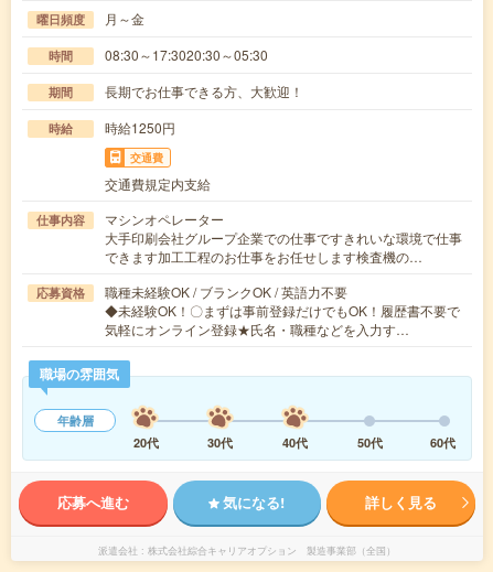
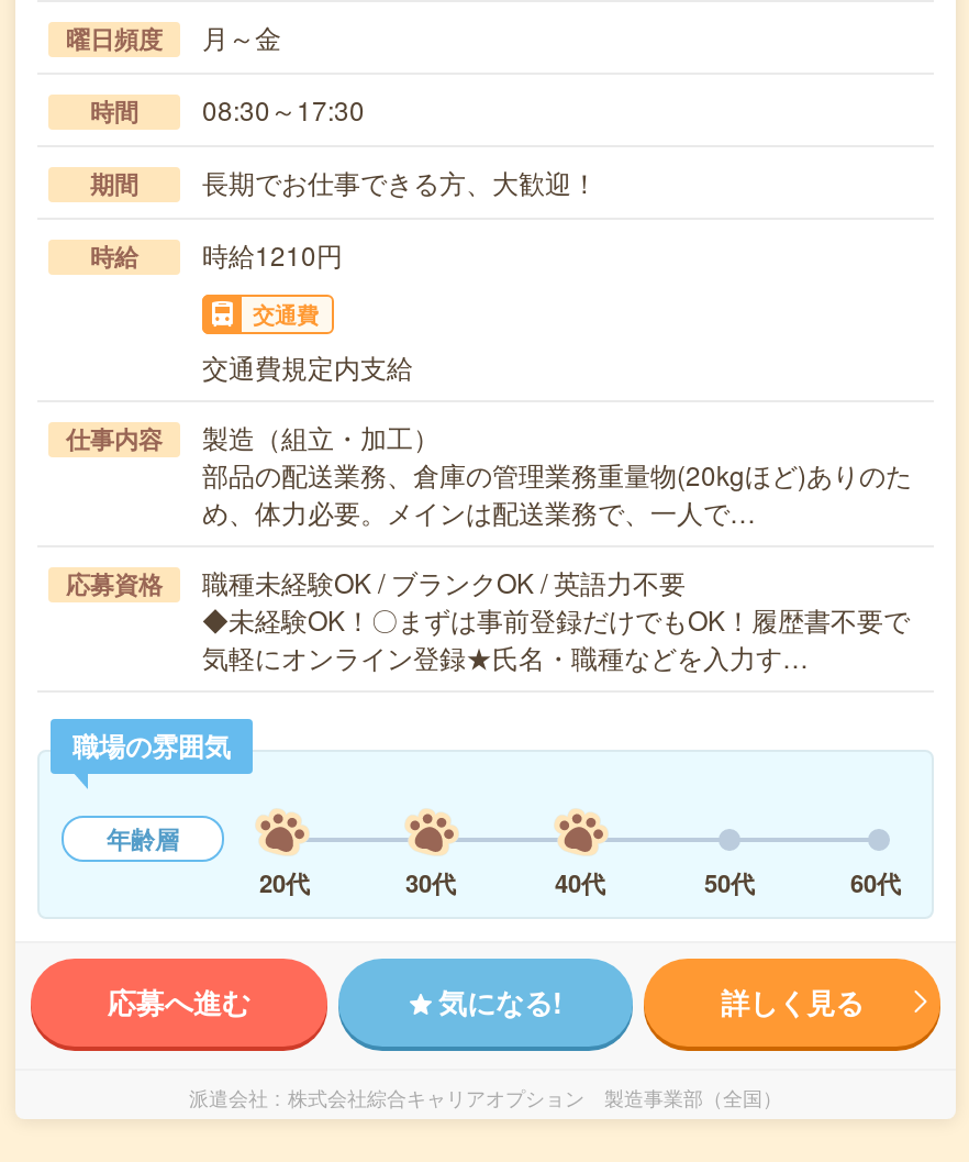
- 時間 08:30～17:3020:30～05:30
+ 時間 08:30～17:30

- 時給 時給1250円
+ 時給 時給1210円

- マシンオペレーター
- 大手印刷会社グループ企業での仕事ですきれいな環境で仕事
- できます加工工程のお仕事をお任せします検査機の…
+ 製造（組立・加工）
+ 部品の配送業務、倉庫の管理業務重量物(20kgほど)ありのた
+ め、体力必要。メインは配送業務で、一人で…
